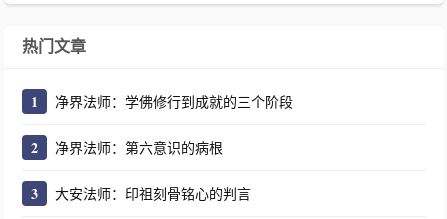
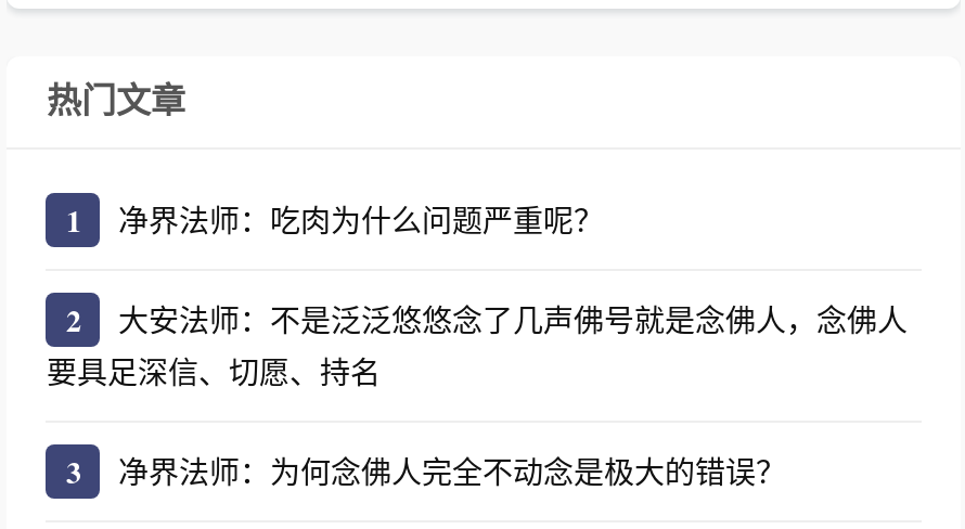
- 净界法师：学佛修行到成就的三个阶段
+ 净界法师：吃肉为什么问题严重呢？

- 净界法师：第六意识的病根
+ 大安法师：不是泛泛悠悠念了几声佛号就是念佛人，念佛人
+ 要具足深信、切愿、持名

- 大安法师：印祖刻骨铭心的判言
+ 净界法师：为何念佛人完全不动念是极大的错误？
